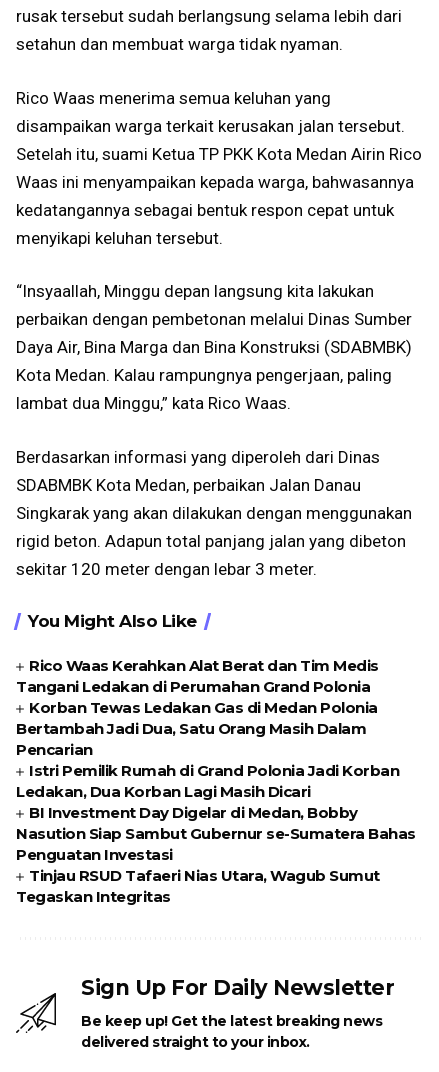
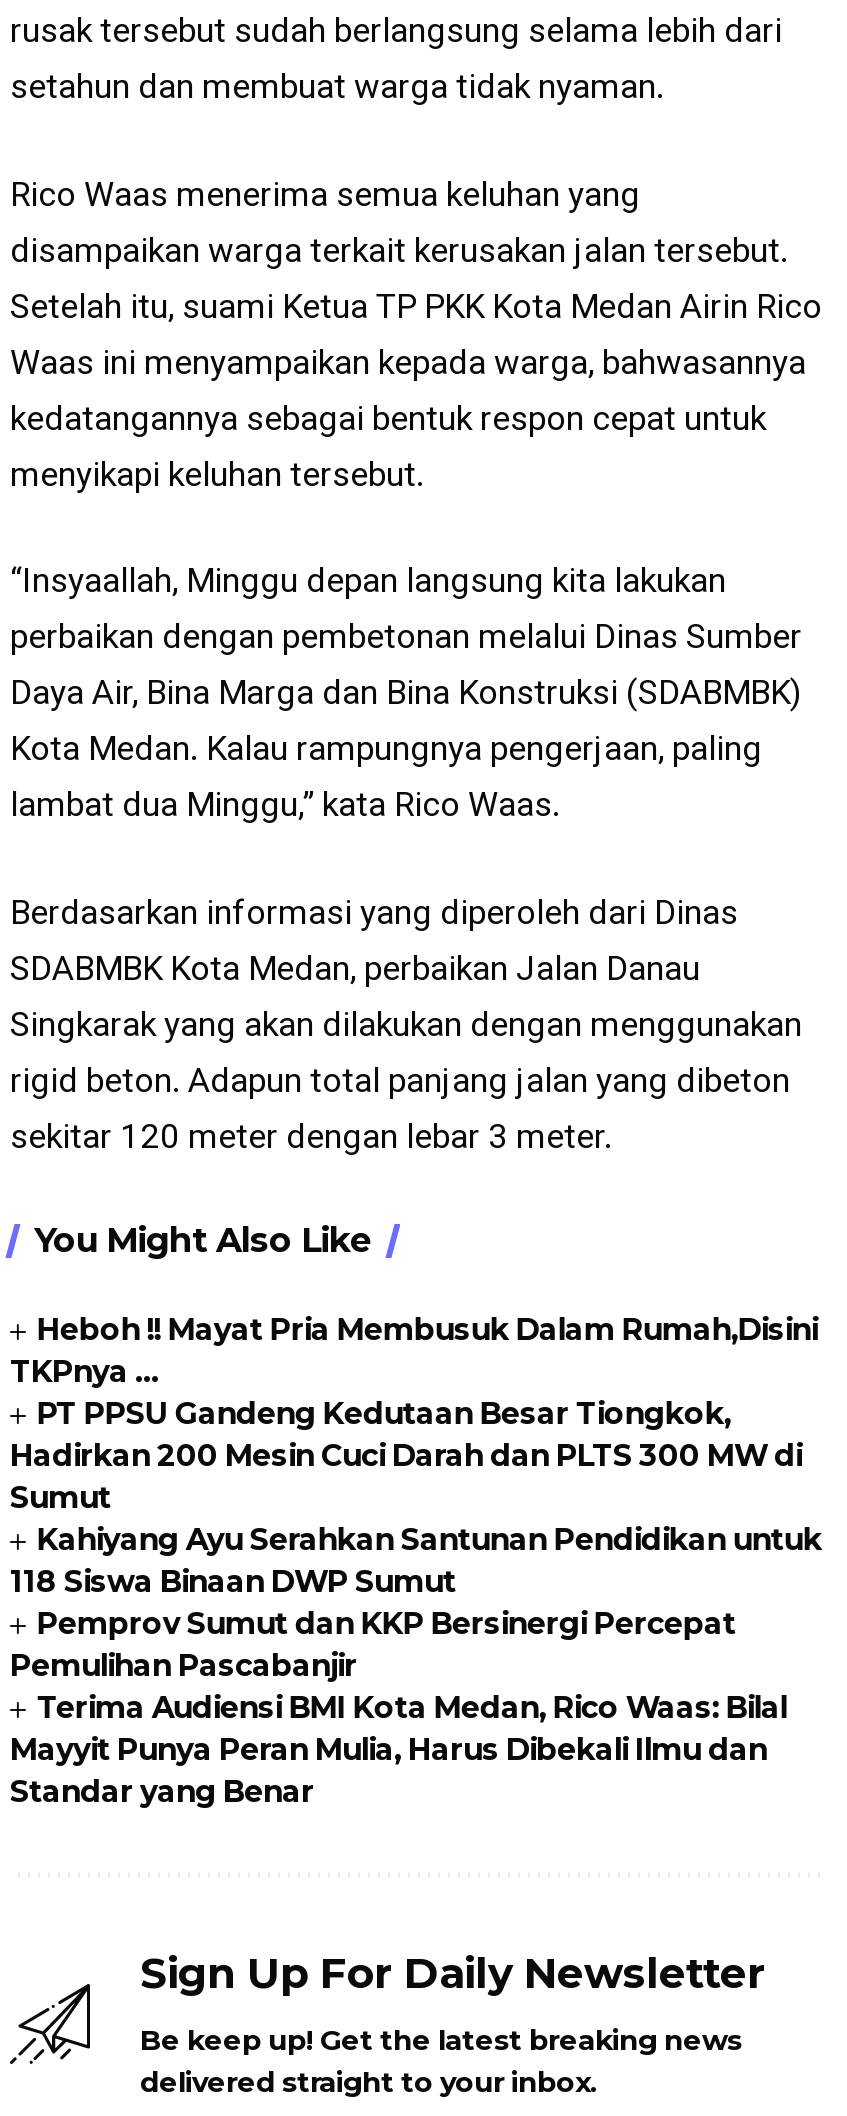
- Rico Waas Kerahkan Alat Berat dan Tim Medis
- Tangani Ledakan di Perumahan Grand Polonia
- Korban Tewas Ledakan Gas di Medan Polonia
- Bertambah Jadi Dua, Satu Orang Masih Dalam
- Pencarian
- Istri Pemilik Rumah di Grand Polonia Jadi Korban
- Ledakan, Dua Korban Lagi Masih Dicari
- BI Investment Day Digelar di Medan, Bobby
- Nasution Siap Sambut Gubernur se-Sumatera Bahas
- Penguatan Investasi
- Tinjau RSUD Tafaeri Nias Utara, Wagub Sumut
- Tegaskan Integritas
+ Heboh !! Mayat Pria Membusuk Dalam Rumah,Disini
+ TKPnya …
+ PT PPSU Gandeng Kedutaan Besar Tiongkok,
+ Hadirkan 200 Mesin Cuci Darah dan PLTS 300 MW di
+ Sumut
+ Kahiyang Ayu Serahkan Santunan Pendidikan untuk
+ 118 Siswa Binaan DWP Sumut
+ Pemprov Sumut dan KKP Bersinergi Percepat
+ Pemulihan Pascabanjir
+ Terima Audiensi BMI Kota Medan, Rico Waas: Bilal
+ Mayyit Punya Peran Mulia, Harus Dibekali Ilmu dan
+ Standar yang Benar
